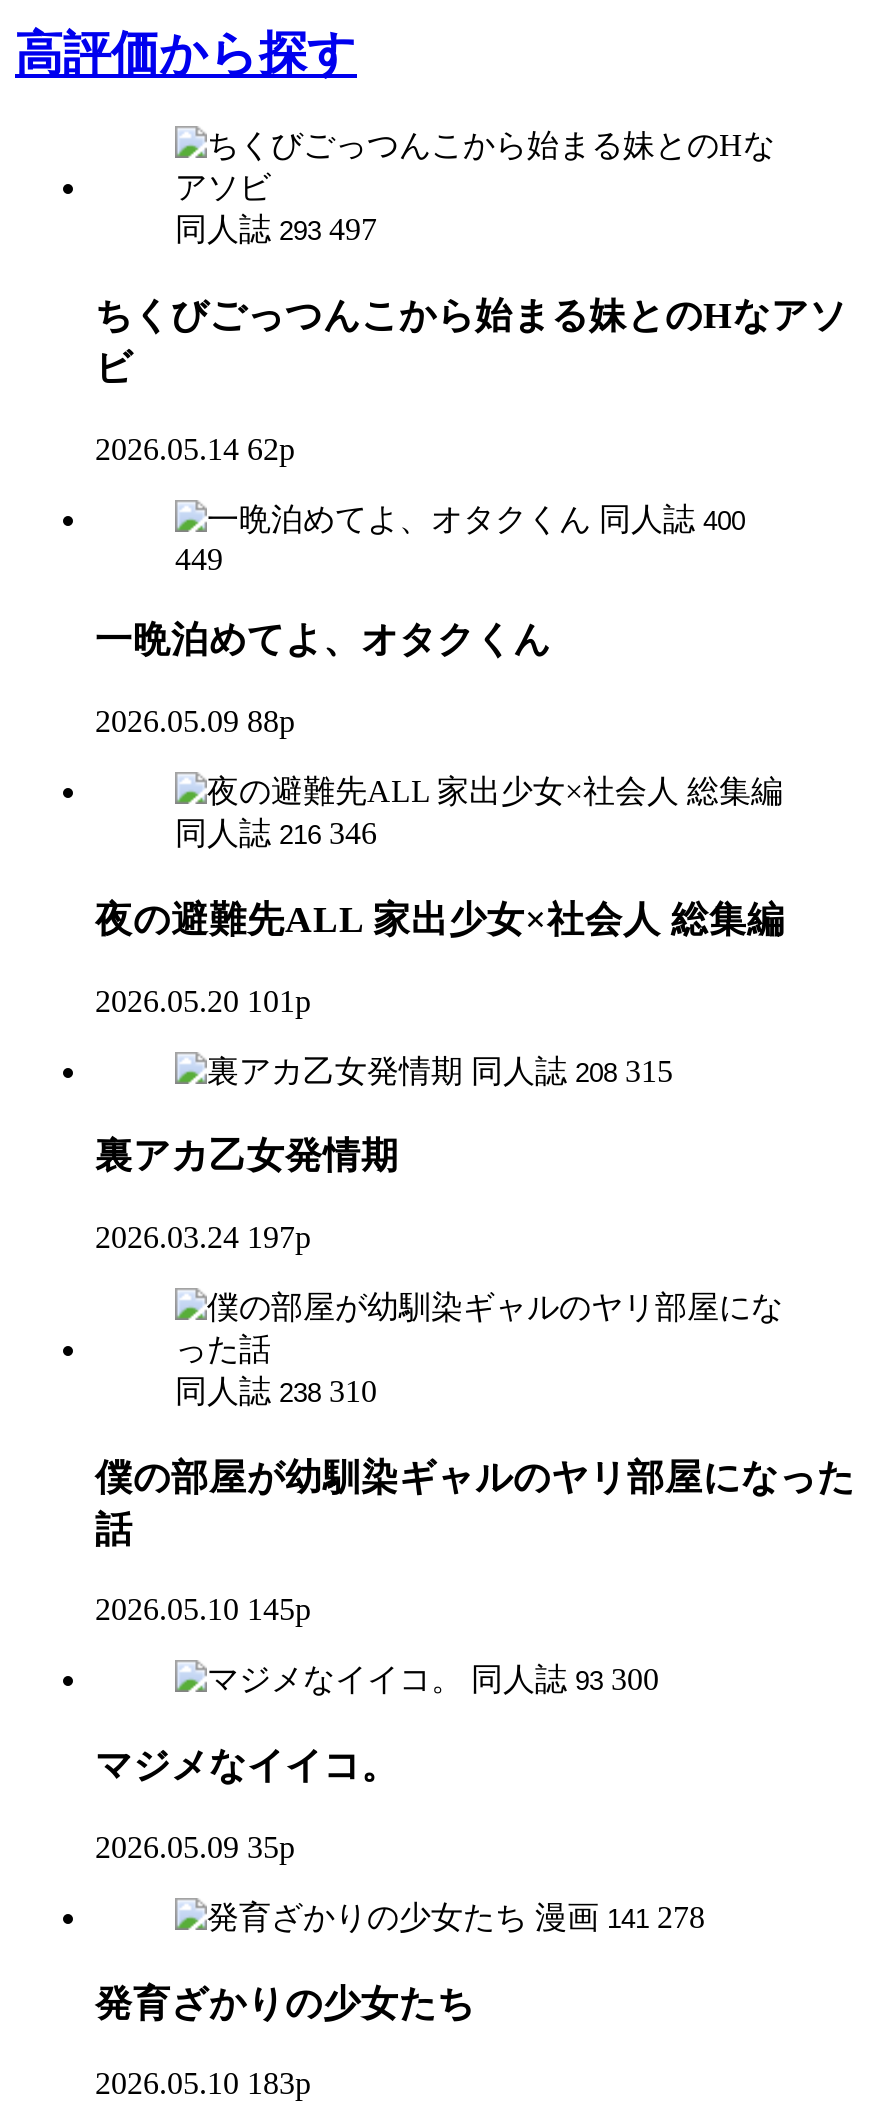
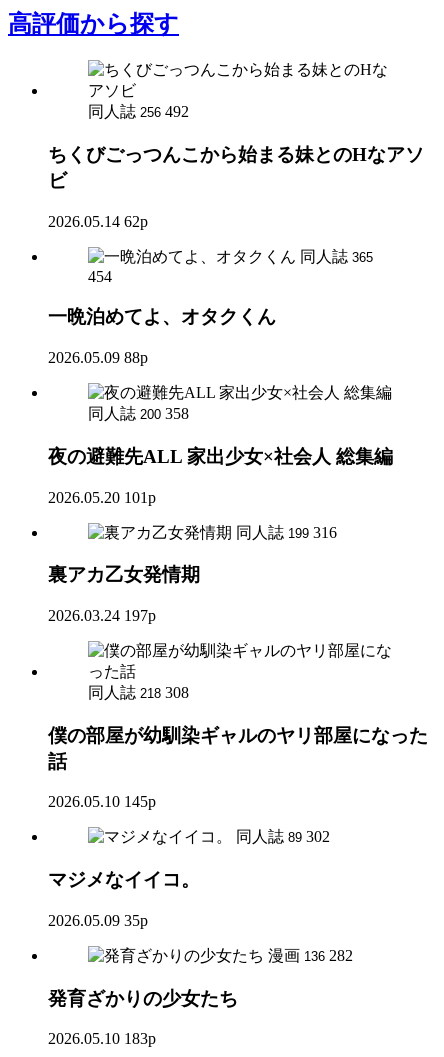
- 同人誌 293 497
+ 同人誌 256 492

- 同人誌 400
+ 同人誌 365

- 449
+ 454

- 同人誌 216 346
+ 同人誌 200 358

- 同人誌 208 315
+ 同人誌 199 316

- 同人誌 238 310
+ 同人誌 218 308

- 同人誌 93 300
+ 同人誌 89 302

- 漫画 141 278
+ 漫画 136 282
